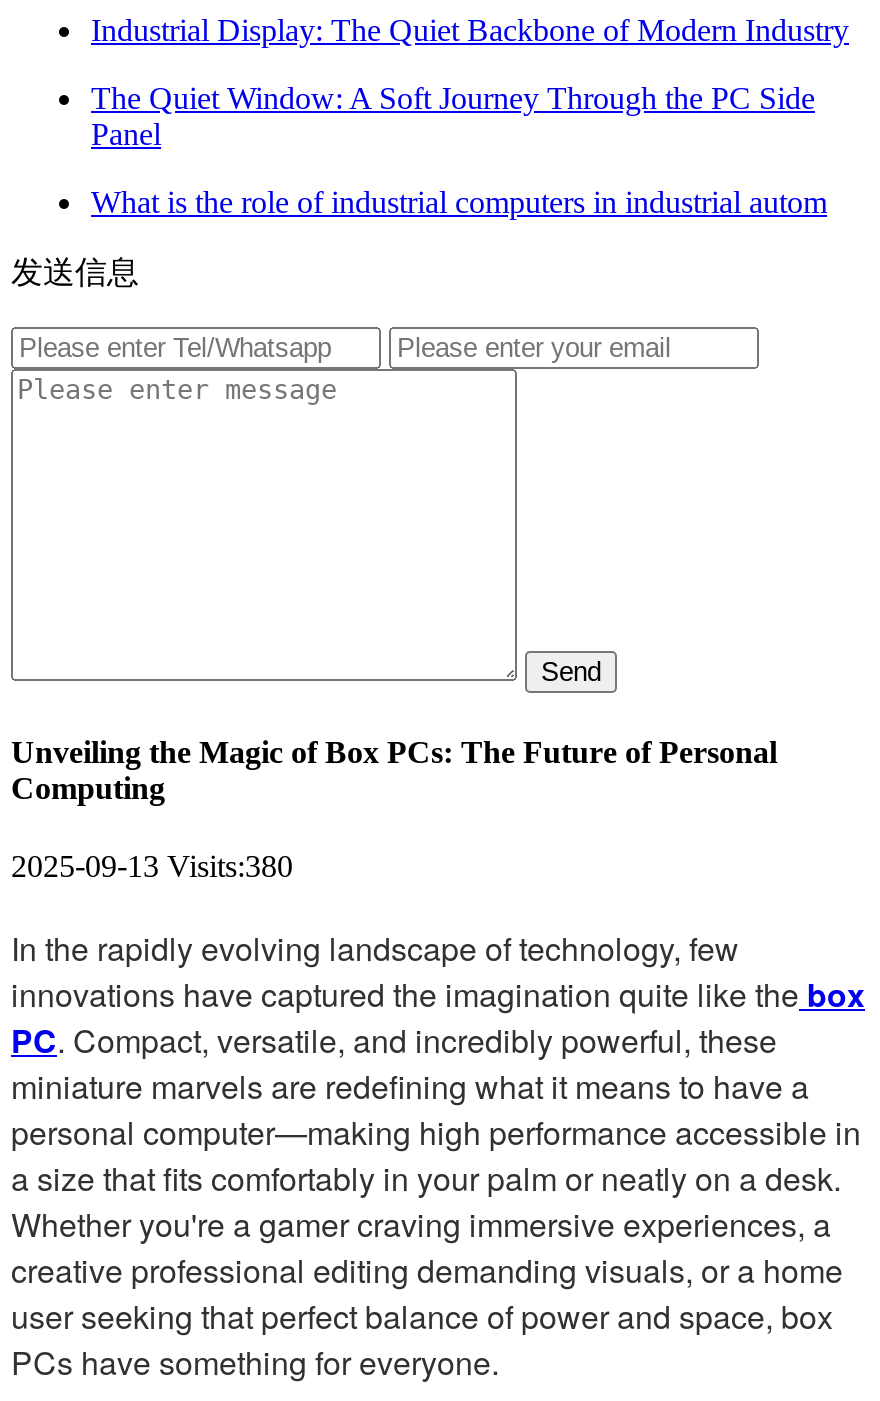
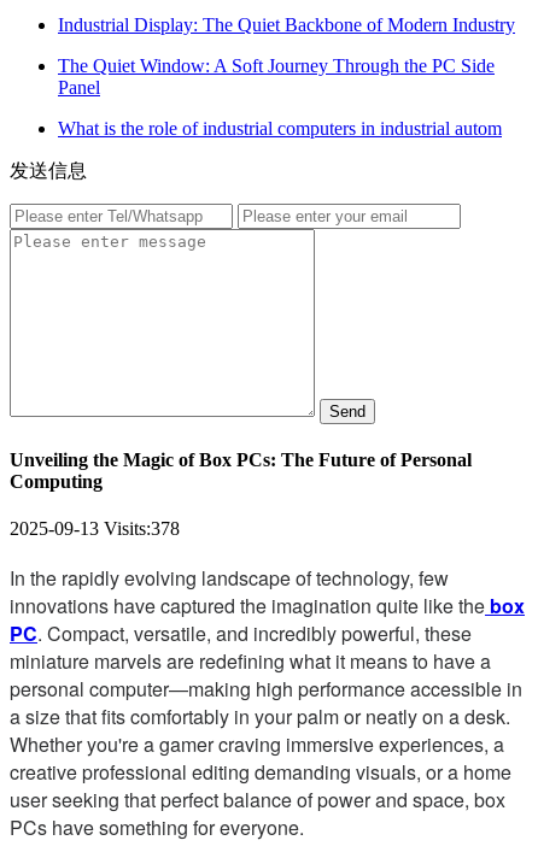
- 2025-09-13 Visits:380
+ 2025-09-13 Visits:378
